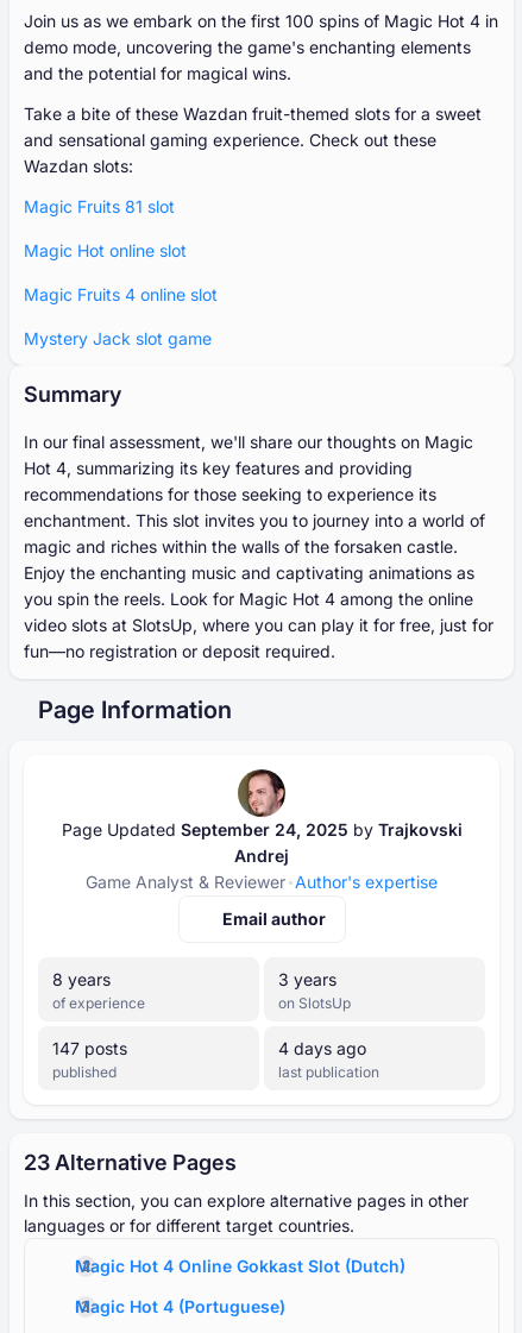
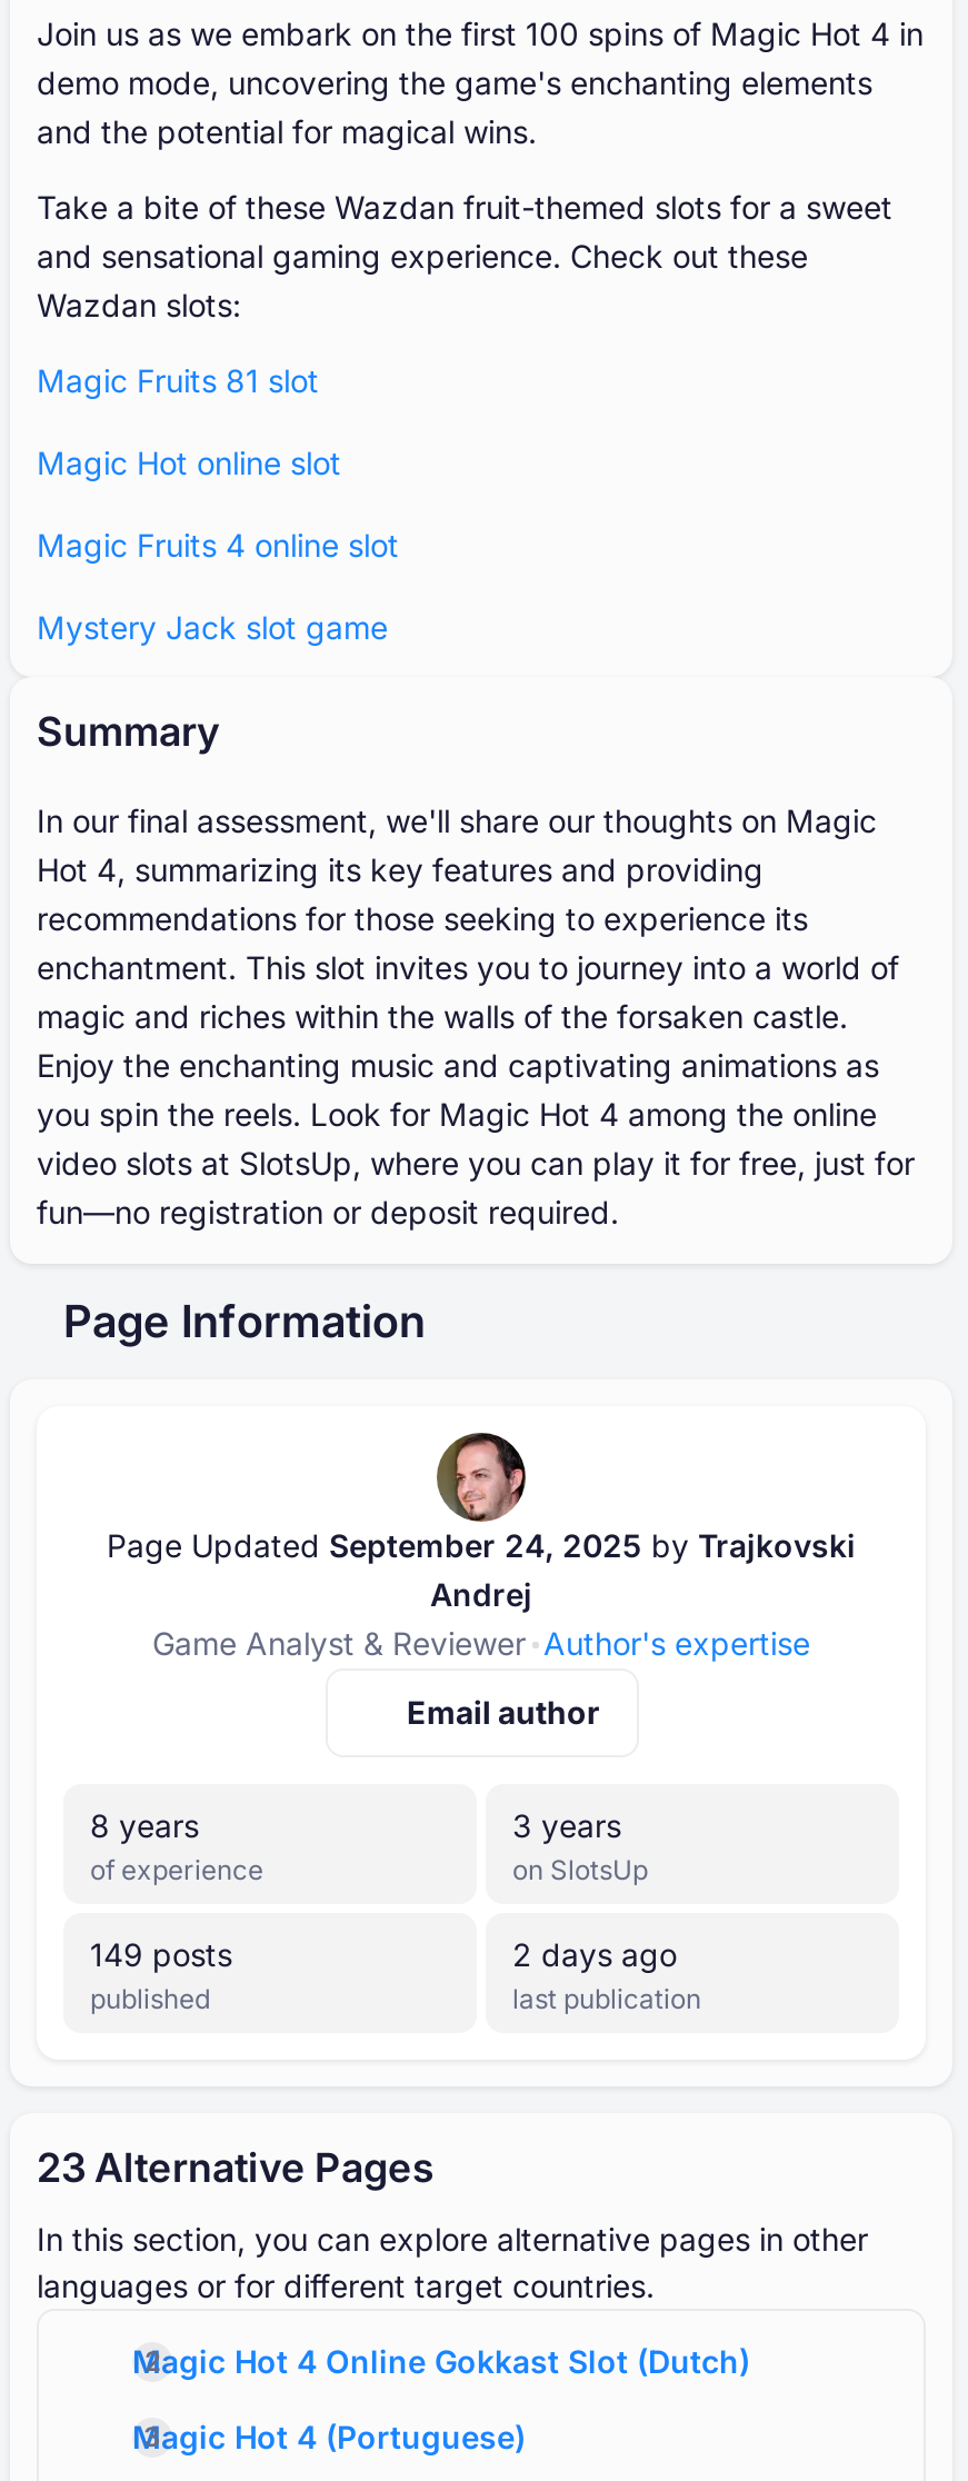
- 147 posts
+ 149 posts

- 4 days ago
+ 2 days ago
